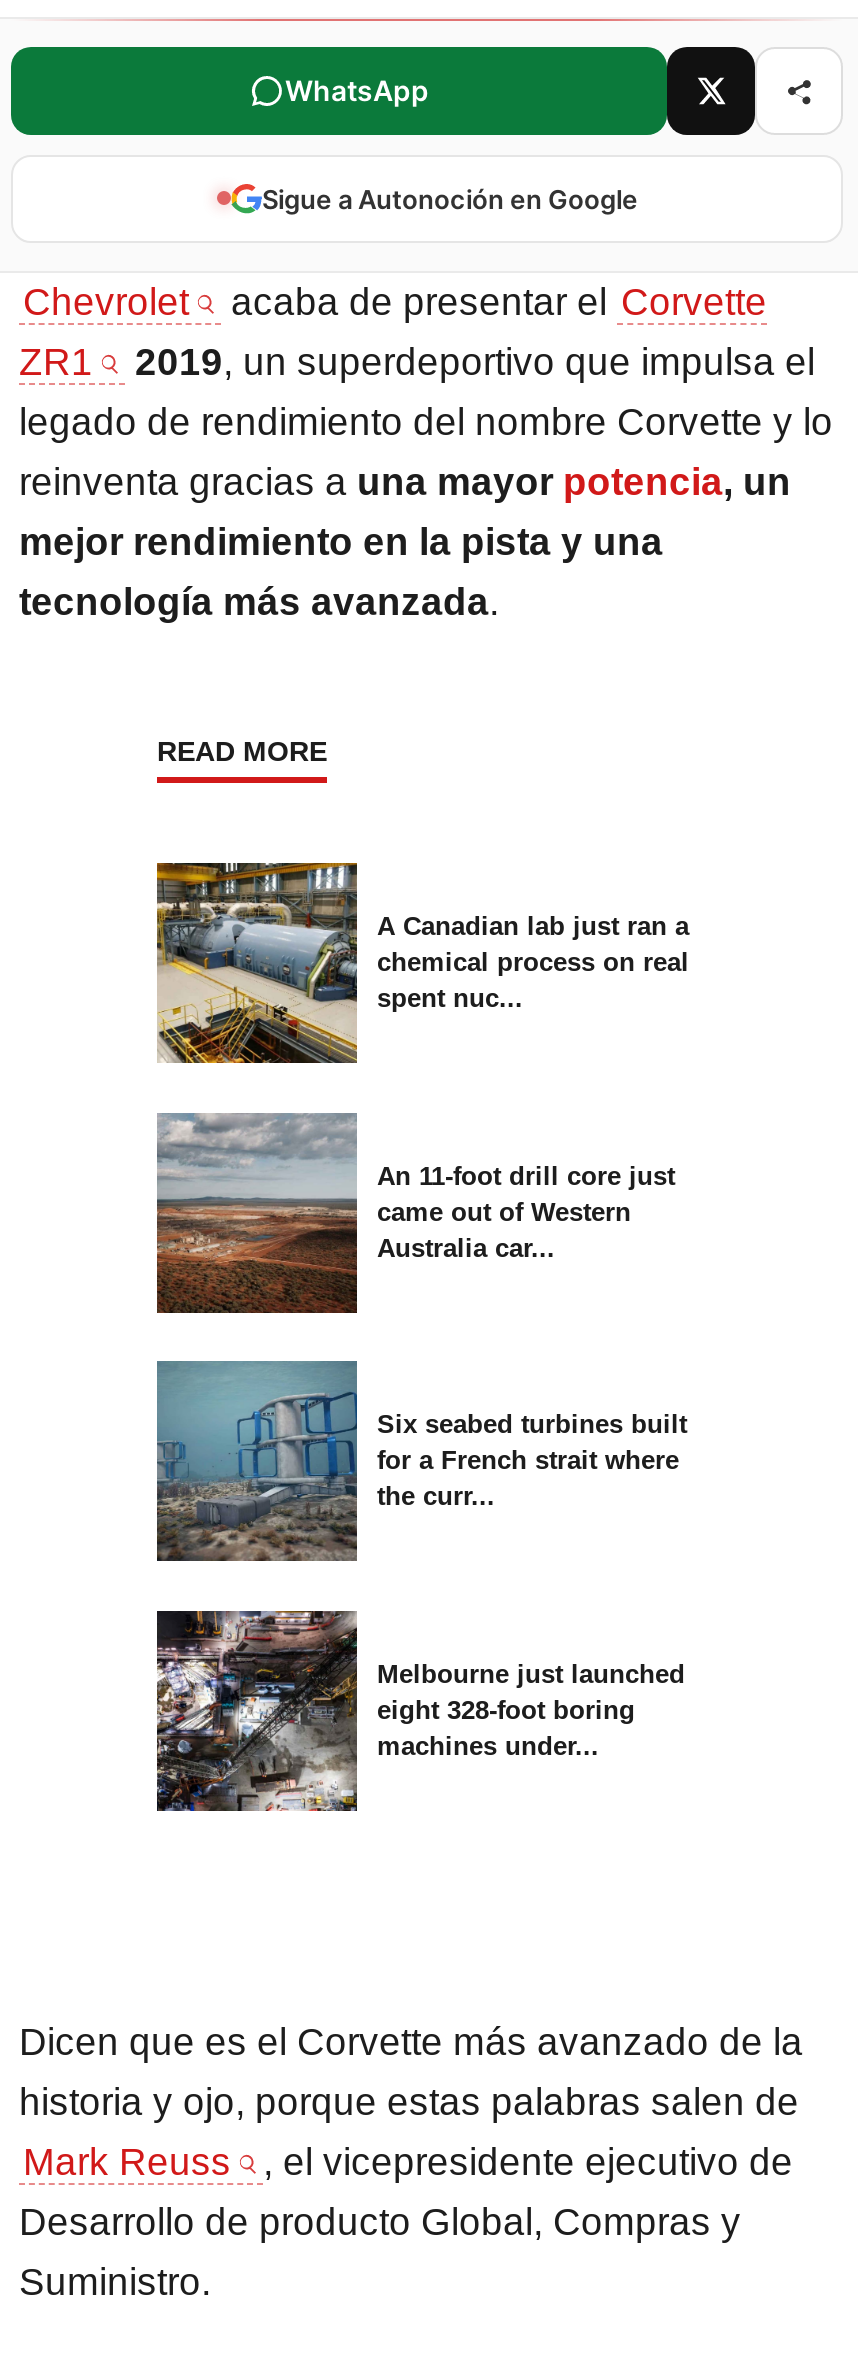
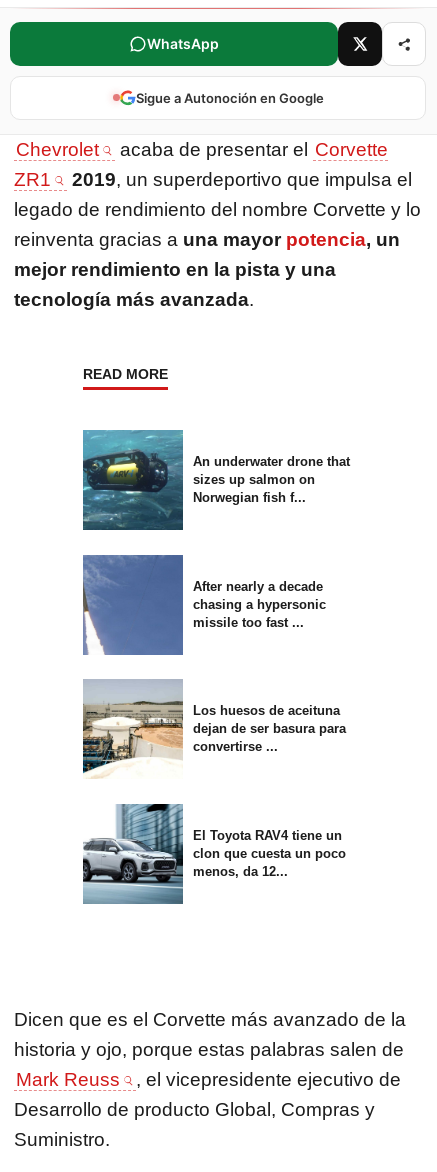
- [image]
- A Canadian lab just ran a
- chemical process on real
- spent nuc...
+ [image]
+ An underwater drone that
+ sizes up salmon on
+ Norwegian fish f...

- [image]
- An 11-foot drill core just
- came out of Western
- Australia car...
+ [image]
+ After nearly a decade
+ chasing a hypersonic
+ missile too fast ...

- [image]
- Six seabed turbines built
- for a French strait where
- the curr...
+ [image]
+ Los huesos de aceituna
+ dejan de ser basura para
+ convertirse ...

- [image]
- Melbourne just launched
- eight 328-foot boring
- machines under...
+ [image]
+ El Toyota RAV4 tiene un
+ clon que cuesta un poco
+ menos, da 12...
